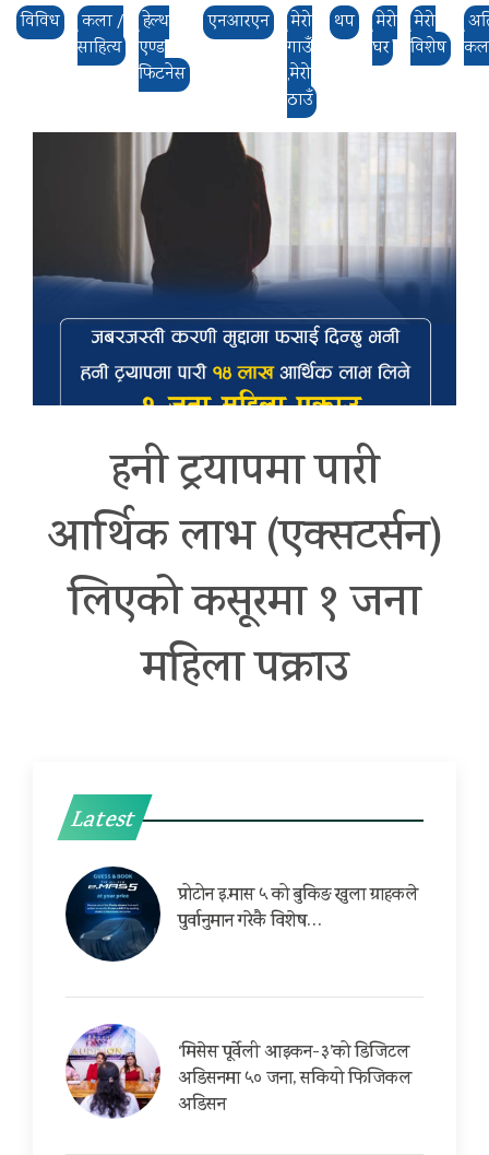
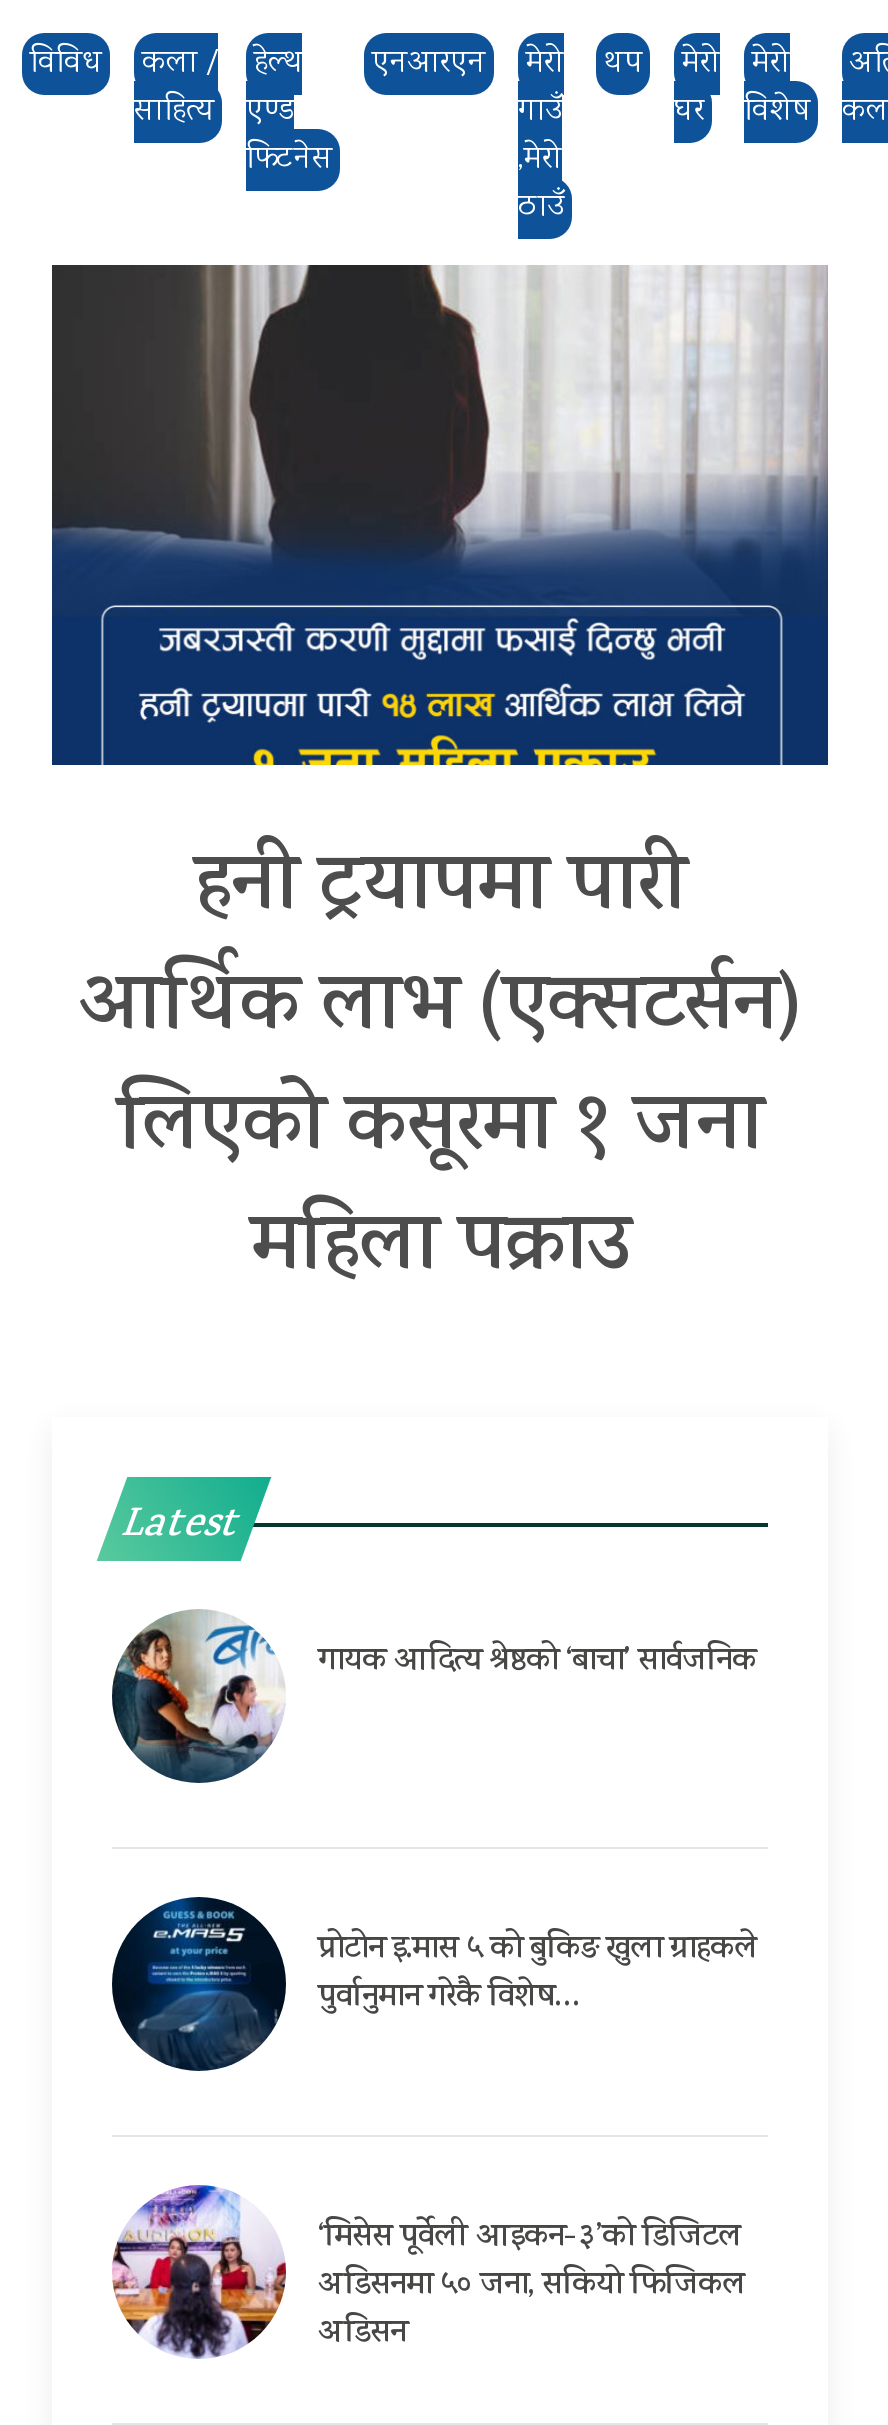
+ [image]
+ गायक आदित्य श्रेष्ठको ‘बाचा’ सार्वजनिक
